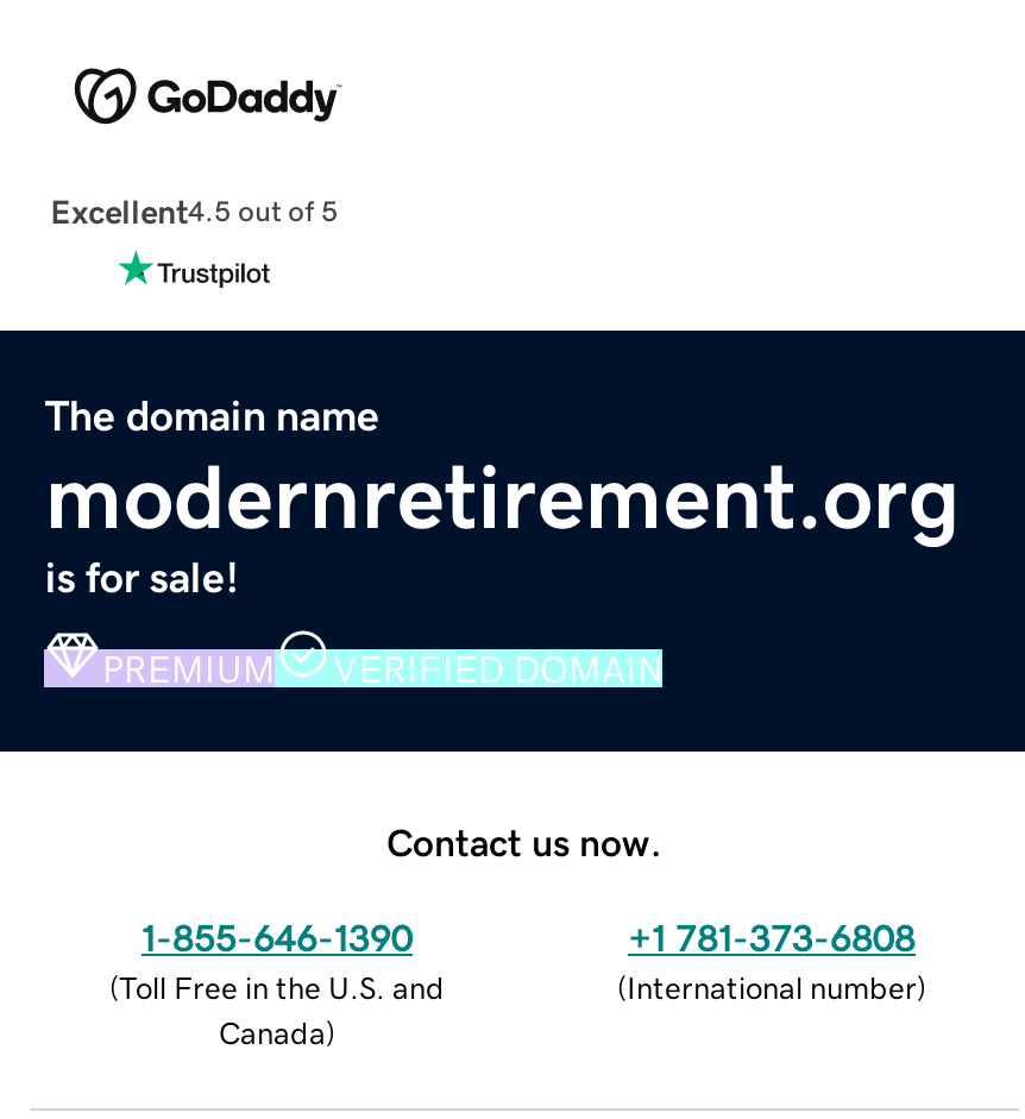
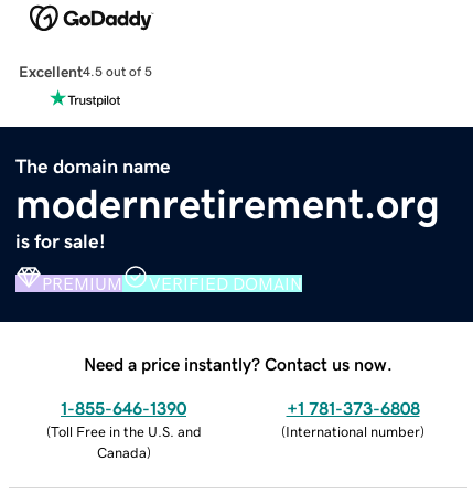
- Contact us now.
+ Need a price instantly? Contact us now.
